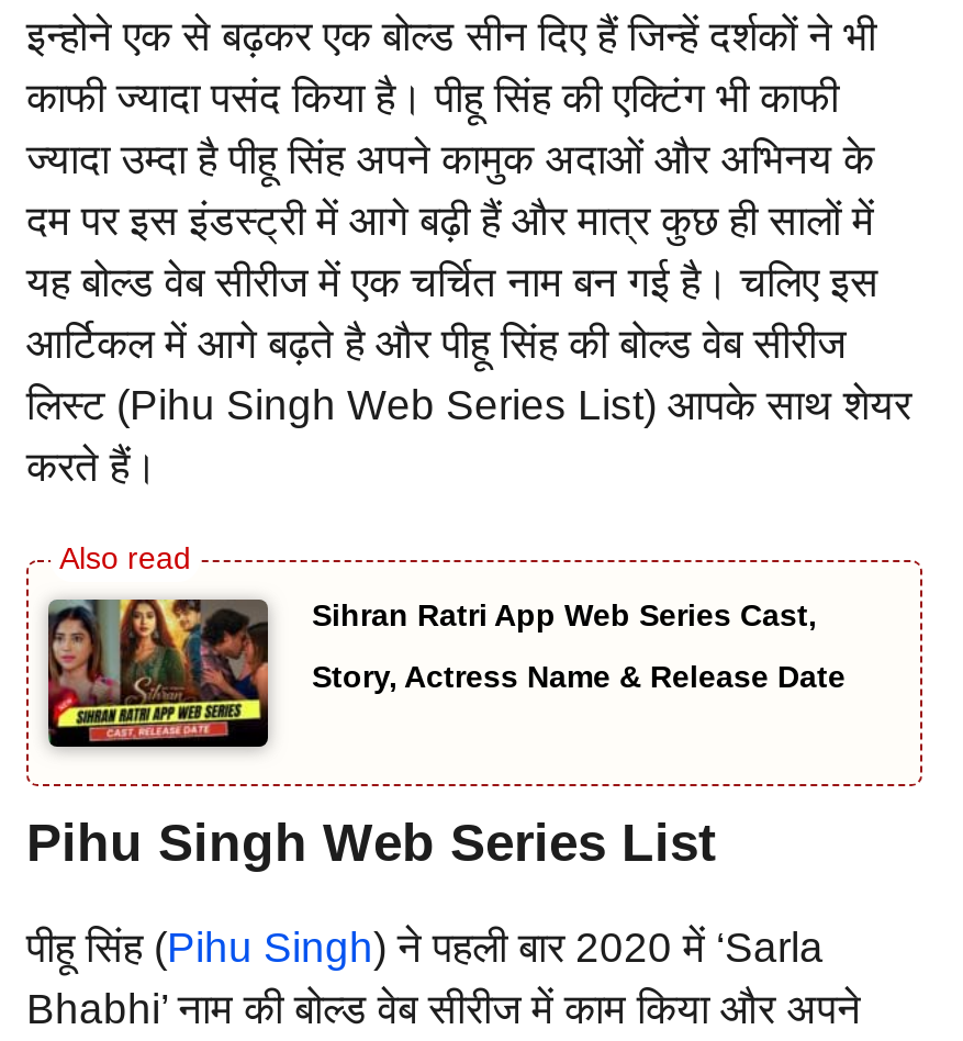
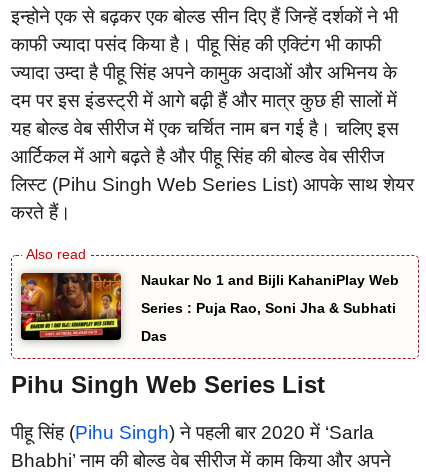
- [image]
- Sihran Ratri App Web Series Cast,
- Story, Actress Name & Release Date
+ [image]
+ Naukar No 1 and Bijli KahaniPlay Web
+ Series : Puja Rao, Soni Jha & Subhati
+ Das
